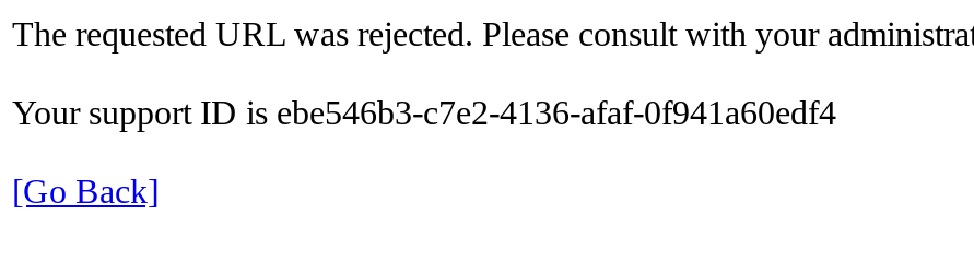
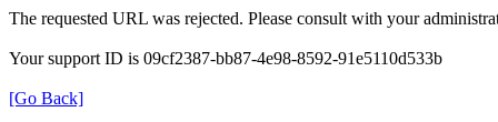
- Your support ID is ebe546b3-c7e2-4136-afaf-0f941a60edf4
+ Your support ID is 09cf2387-bb87-4e98-8592-91e5110d533b
